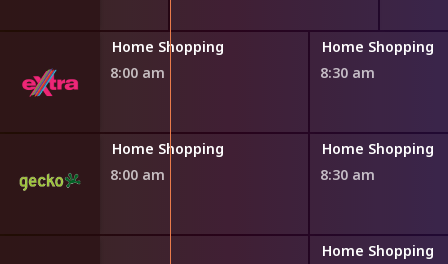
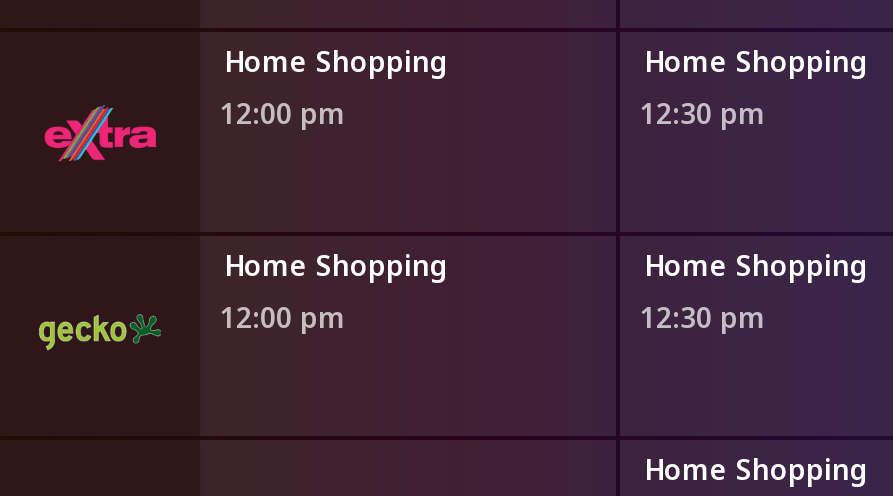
- 8:00 am
+ 12:00 pm

- 8:30 am
+ 12:30 pm

- 8:00 am
+ 12:00 pm

- 8:30 am
+ 12:30 pm
